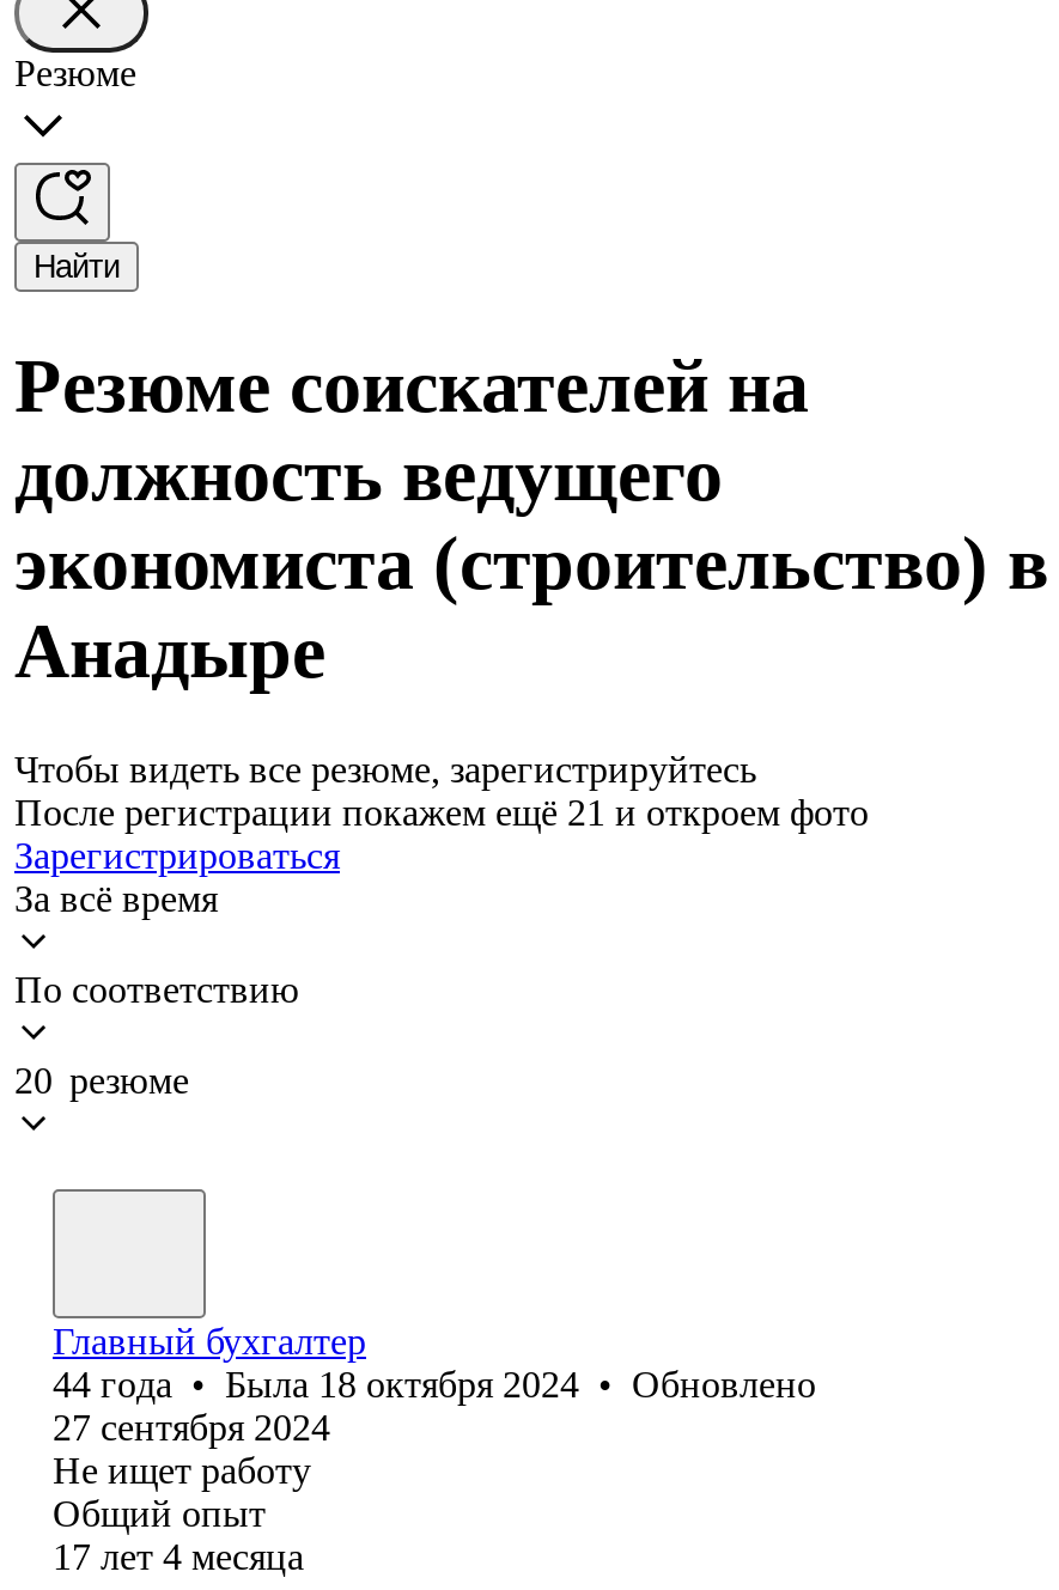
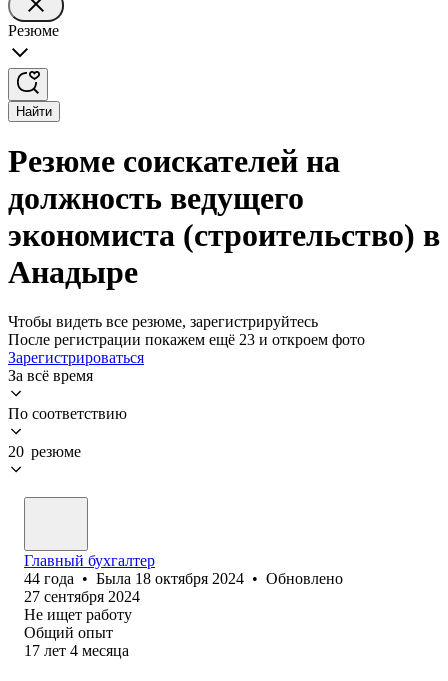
- После регистрации покажем ещё 21 и откроем фото
+ После регистрации покажем ещё 23 и откроем фото
